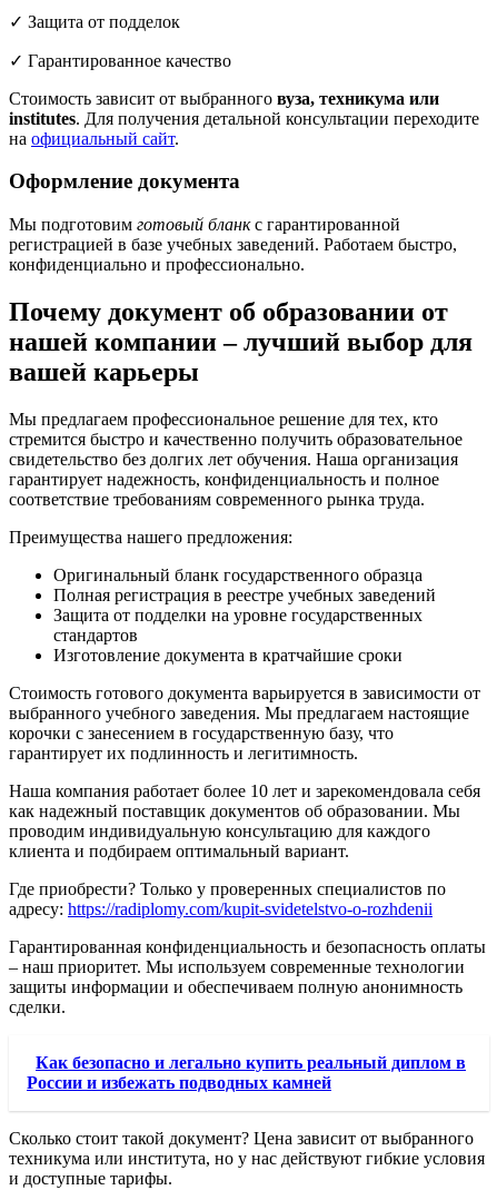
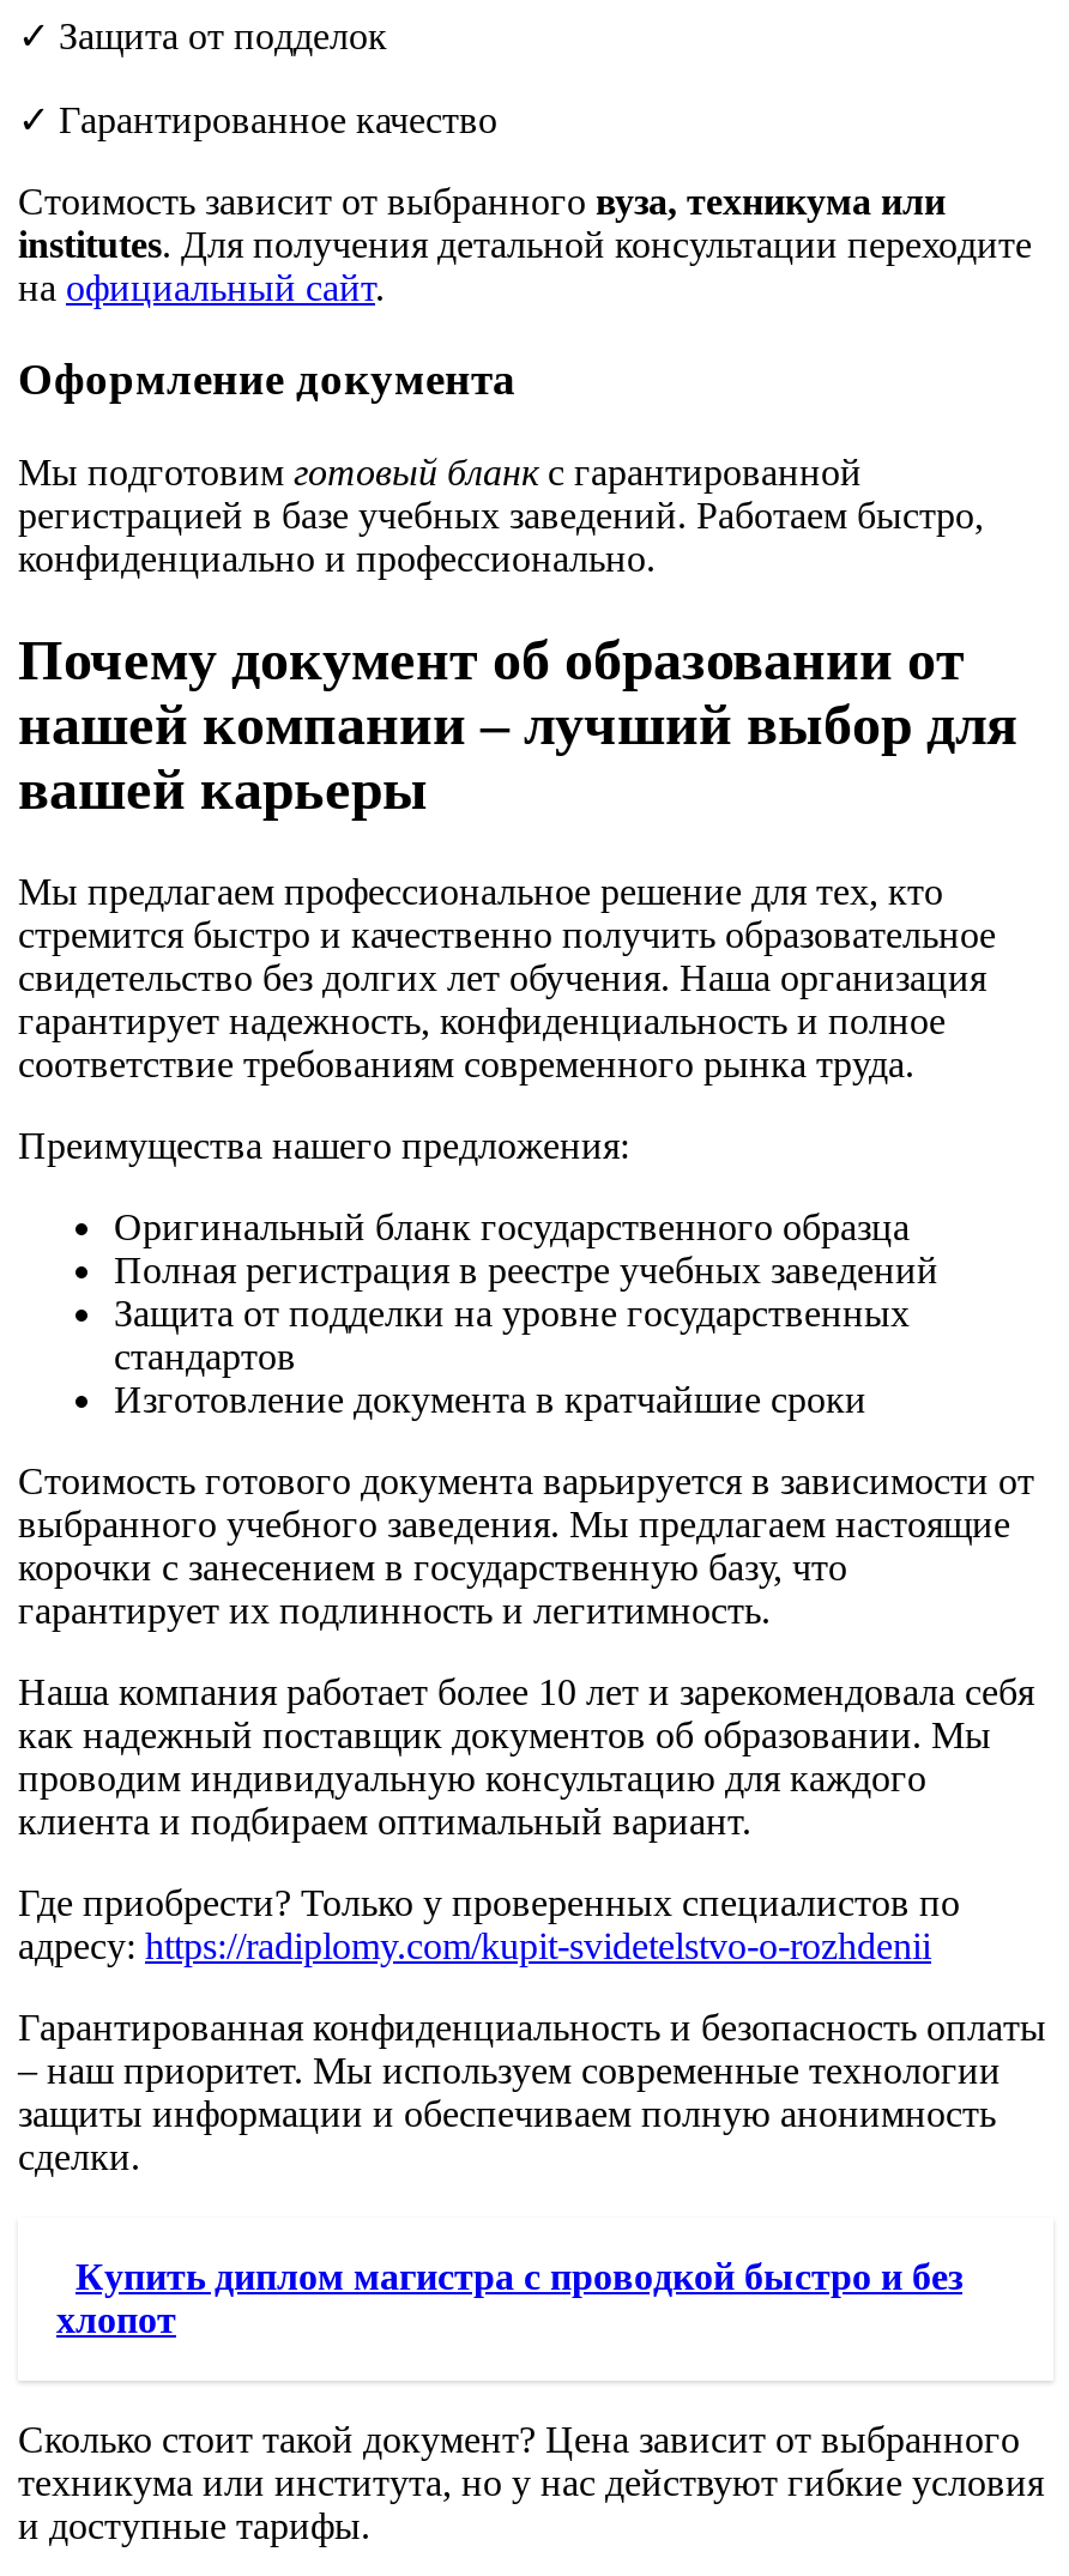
- Как безопасно и легально купить реальный диплом в
- России и избежать подводных камней
+ Купить диплом магистра с проводкой быстро и без
+ хлопот
